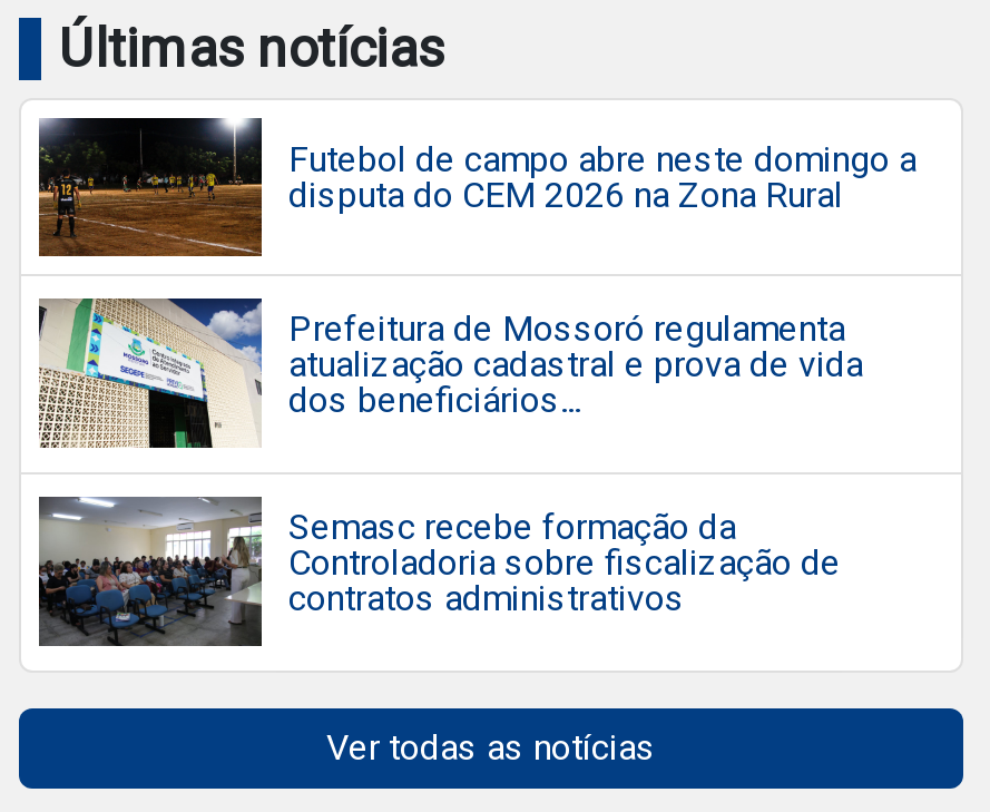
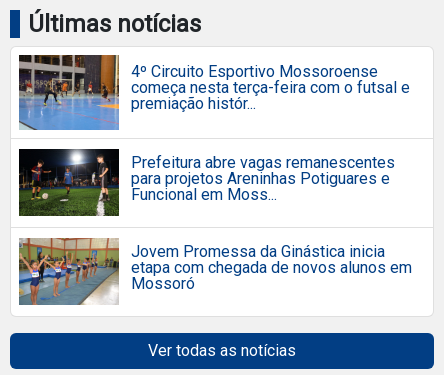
- [image]
- Futebol de campo abre neste domingo a
- disputa do CEM 2026 na Zona Rural
+ [image]
+ 4º Circuito Esportivo Mossoroense
+ começa nesta terça-feira com o futsal e
+ premiação histór...

- [image]
- Prefeitura de Mossoró regulamenta
- atualização cadastral e prova de vida
- dos beneficiários...
+ [image]
+ Prefeitura abre vagas remanescentes
+ para projetos Areninhas Potiguares e
+ Funcional em Moss...

- [image]
- Semasc recebe formação da
- Controladoria sobre fiscalização de
- contratos administrativos
+ [image]
+ Jovem Promessa da Ginástica inicia
+ etapa com chegada de novos alunos em
+ Mossoró
